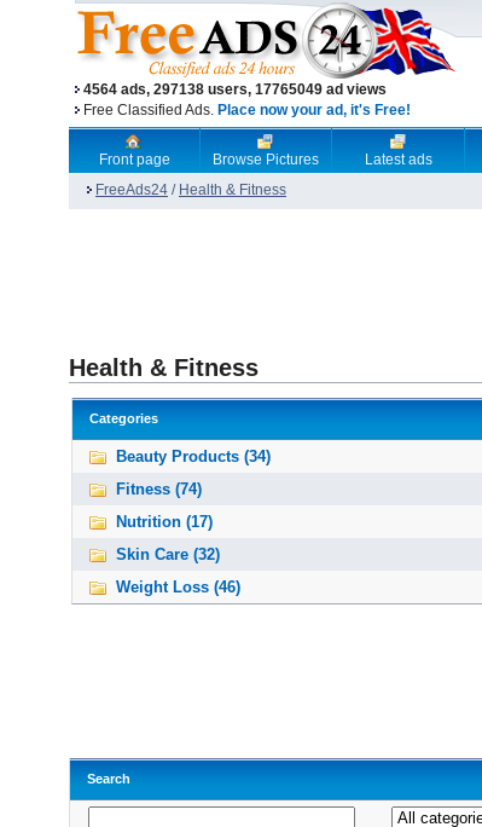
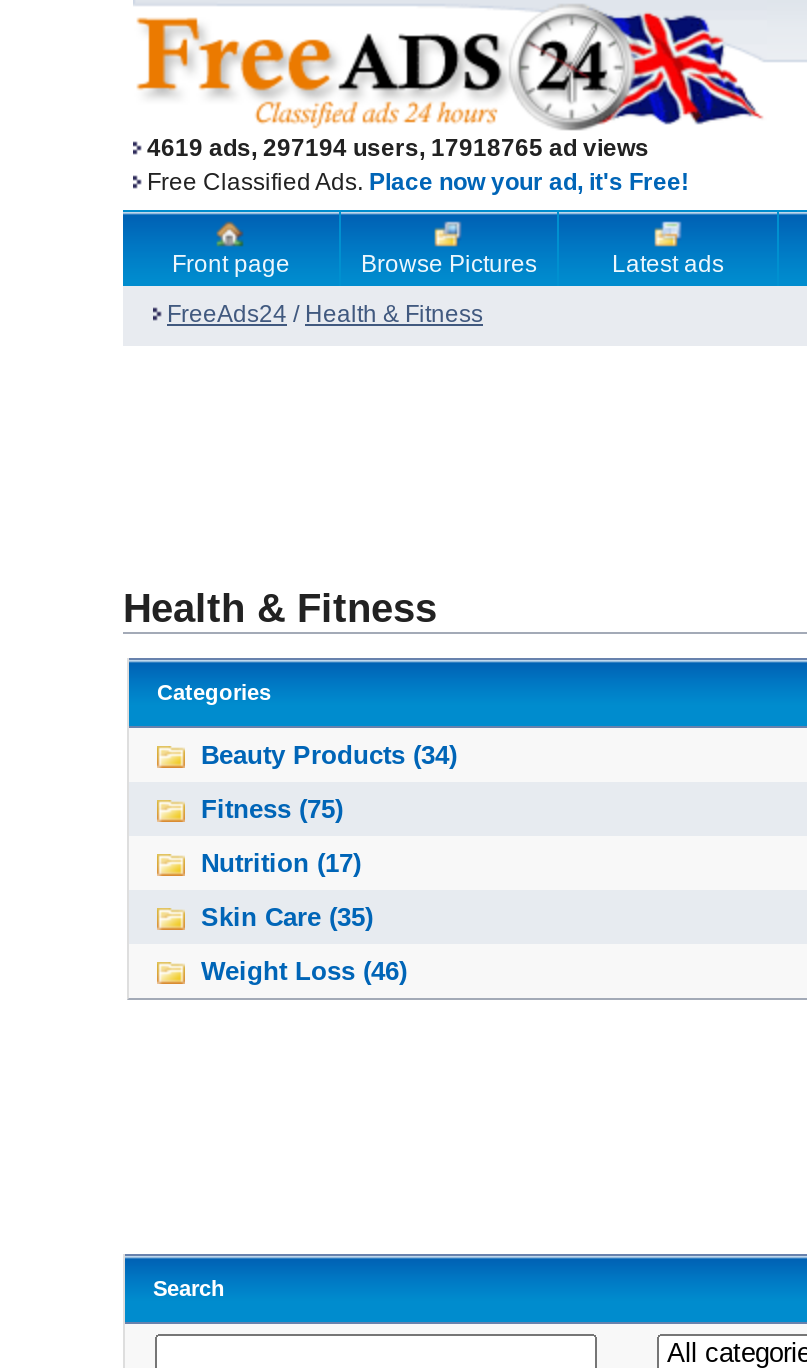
- 4564 ads, 297138 users, 17765049 ad views
+ 4619 ads, 297194 users, 17918765 ad views

- Fitness (74)
+ Fitness (75)

- Skin Care (32)
+ Skin Care (35)
